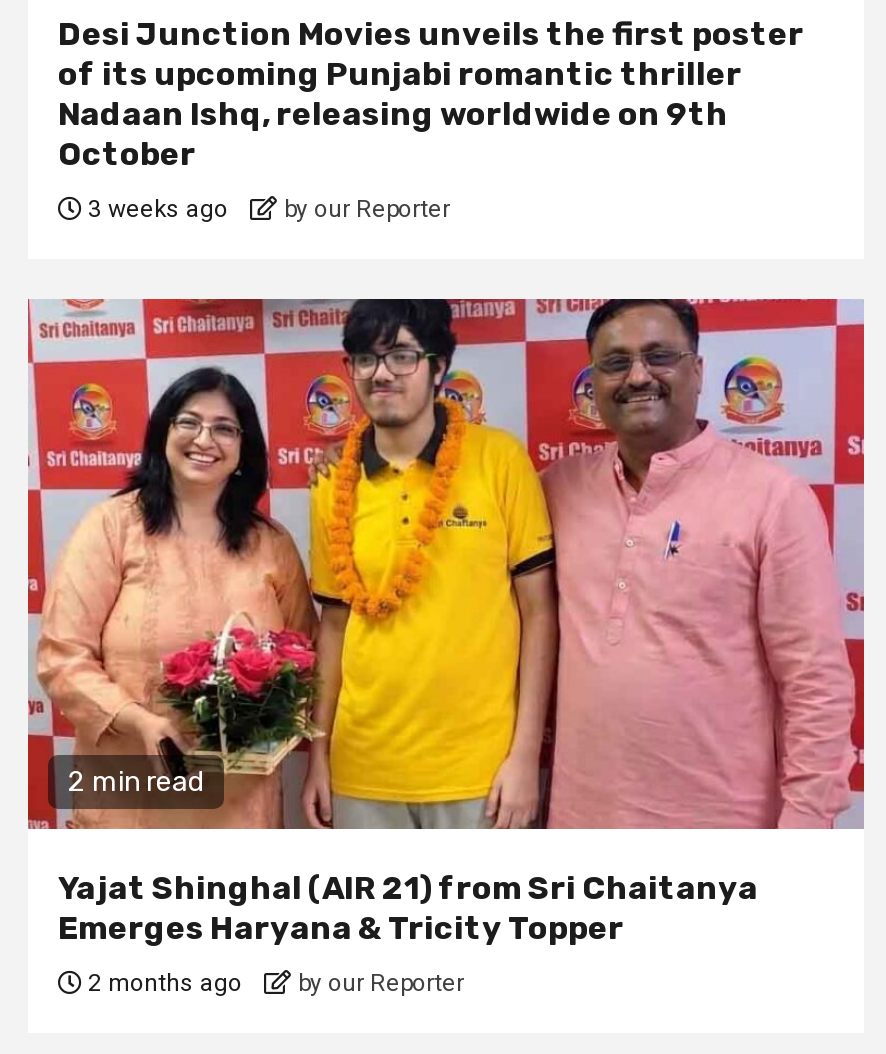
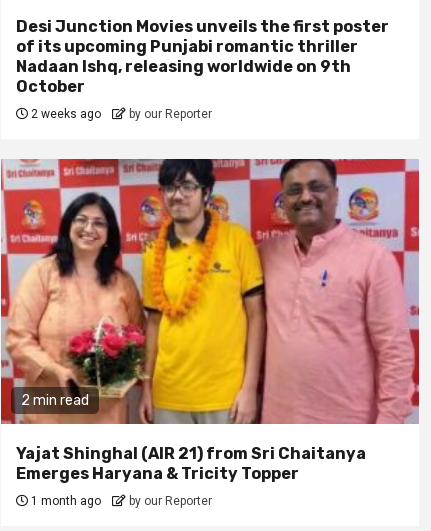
- 3 weeks ago by our Reporter
+ 2 weeks ago by our Reporter

- 2 months ago by our Reporter
+ 1 month ago by our Reporter
